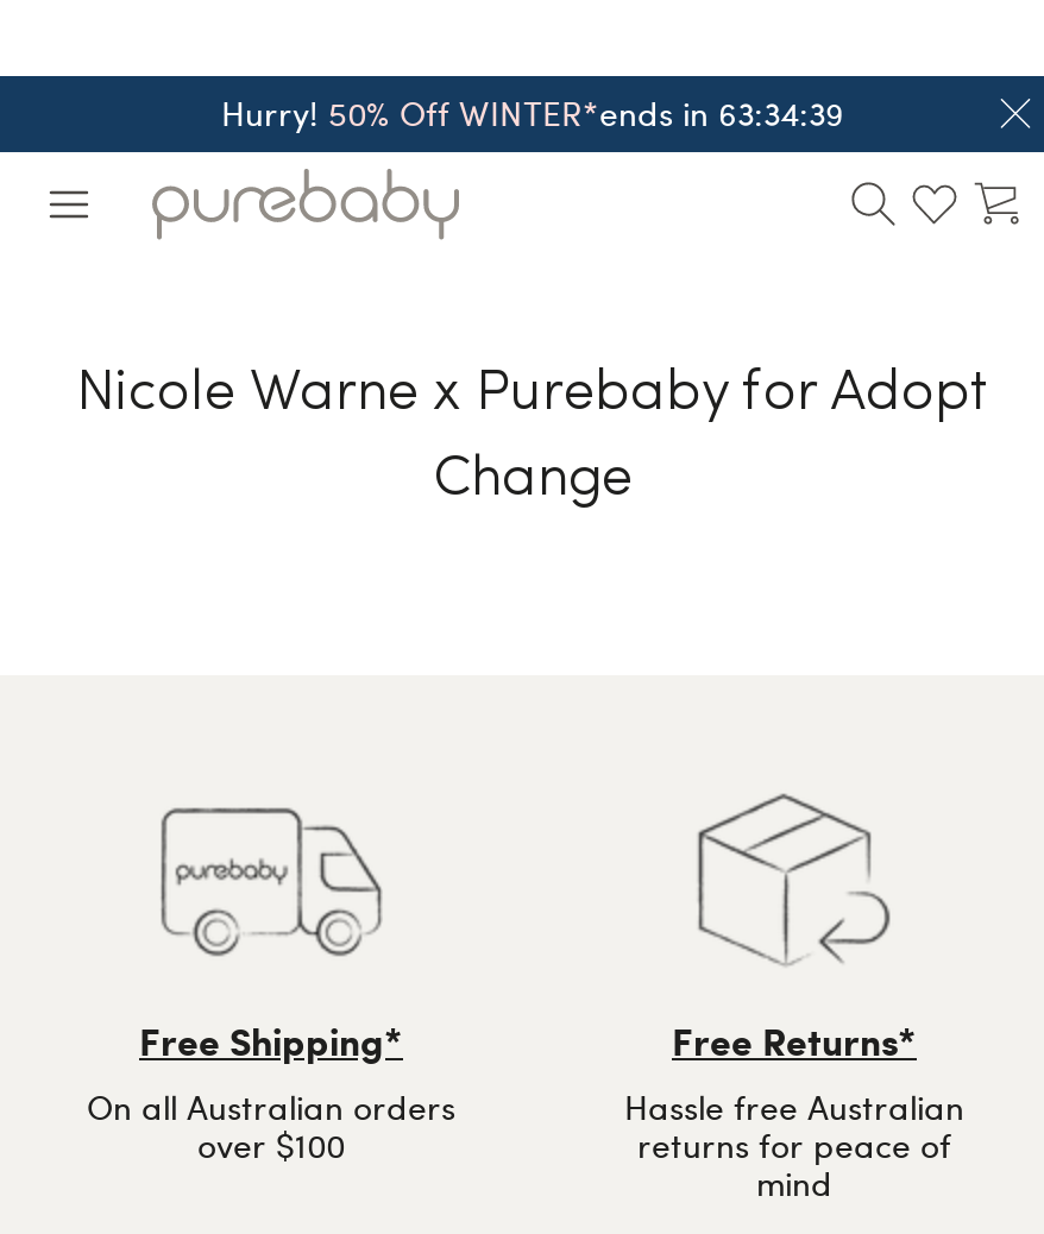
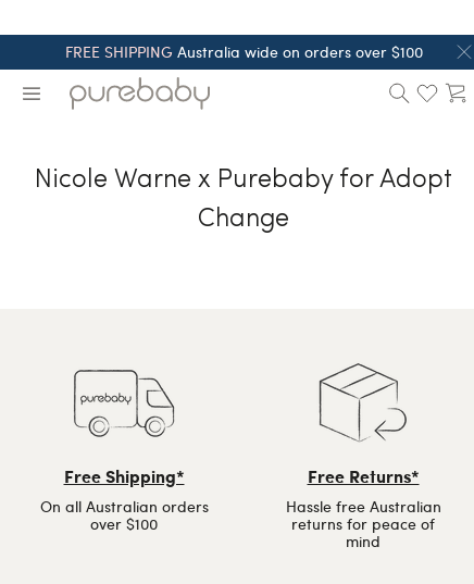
- Hurry! 50% Off WINTER*
- 63:34:39
+ FREE SHIPPING Australia wide on orders over $100
